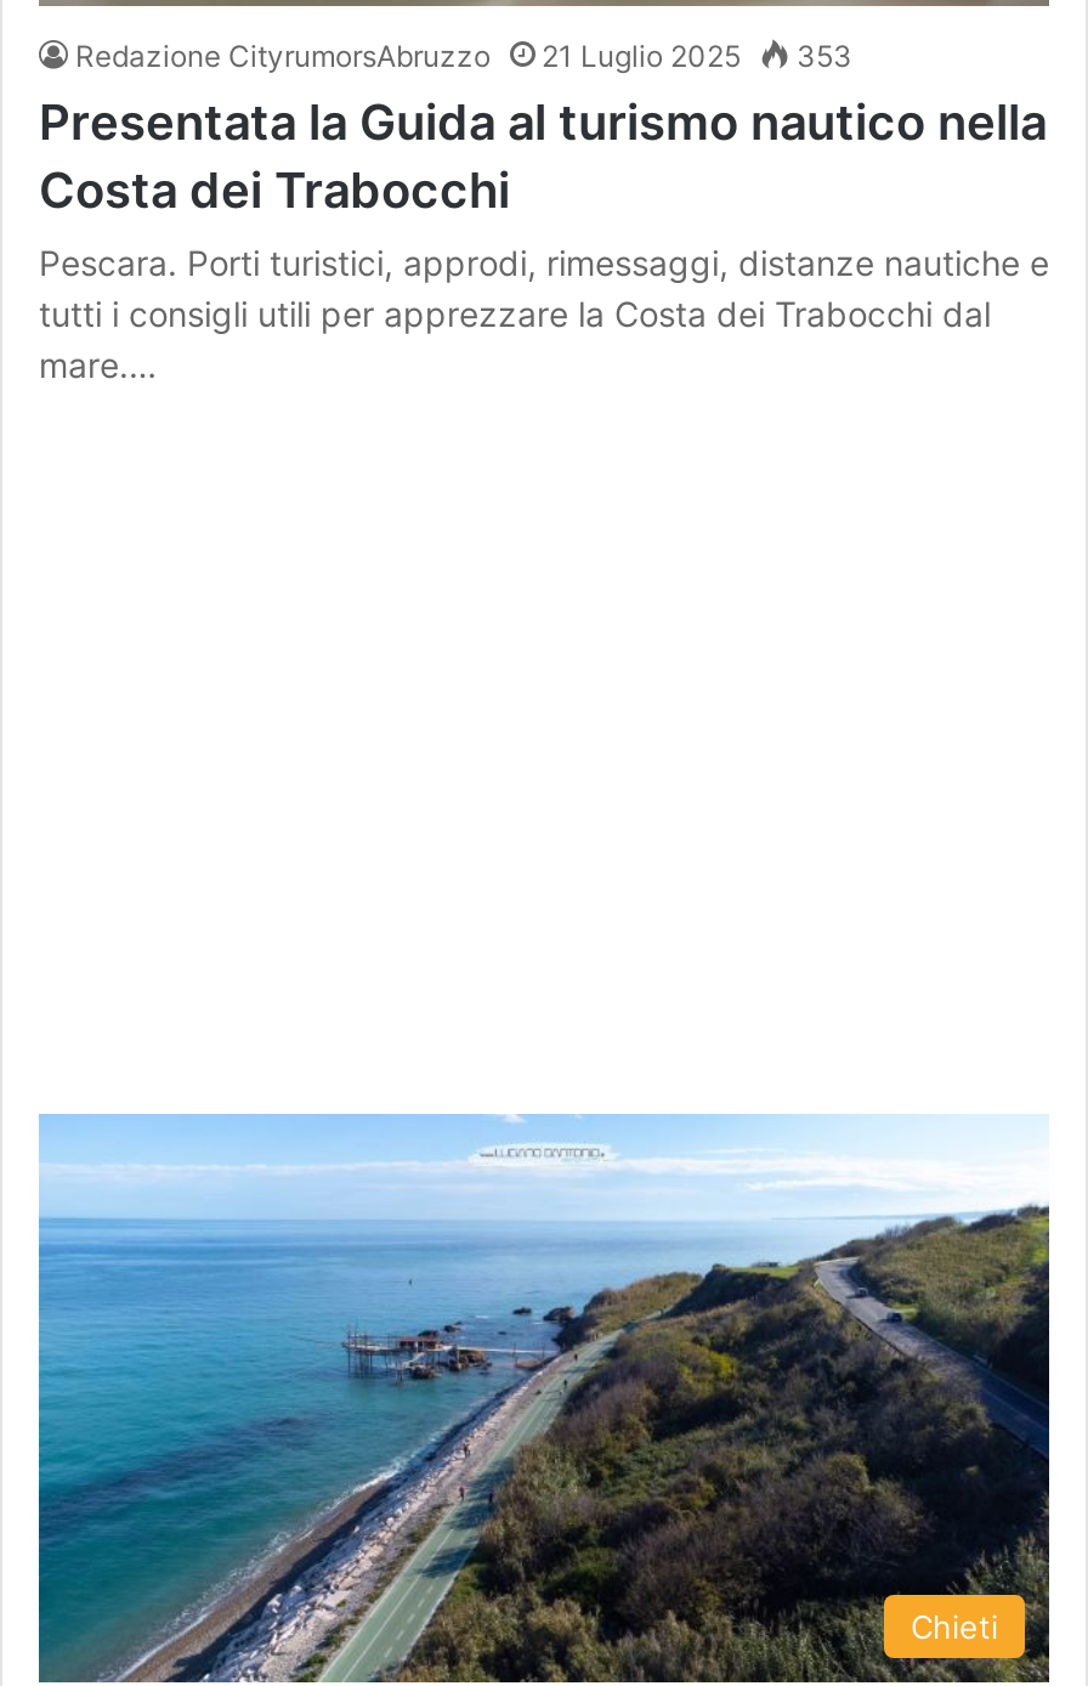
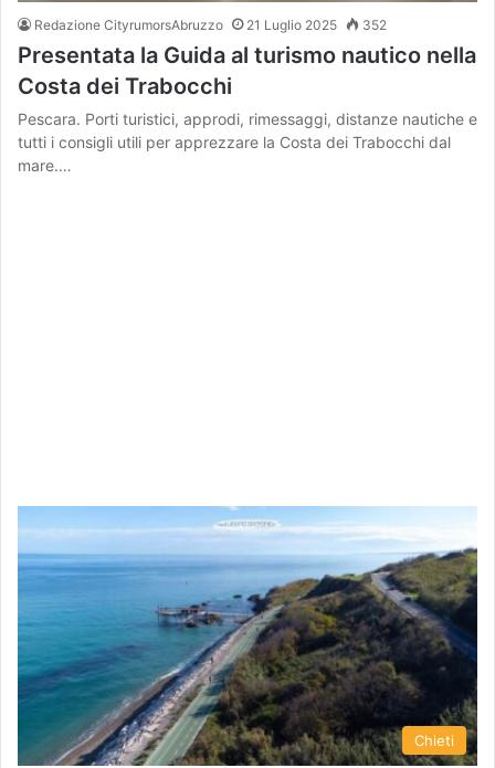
- Redazione CityrumorsAbruzzo 21 Luglio 2025 353
+ Redazione CityrumorsAbruzzo 21 Luglio 2025 352
